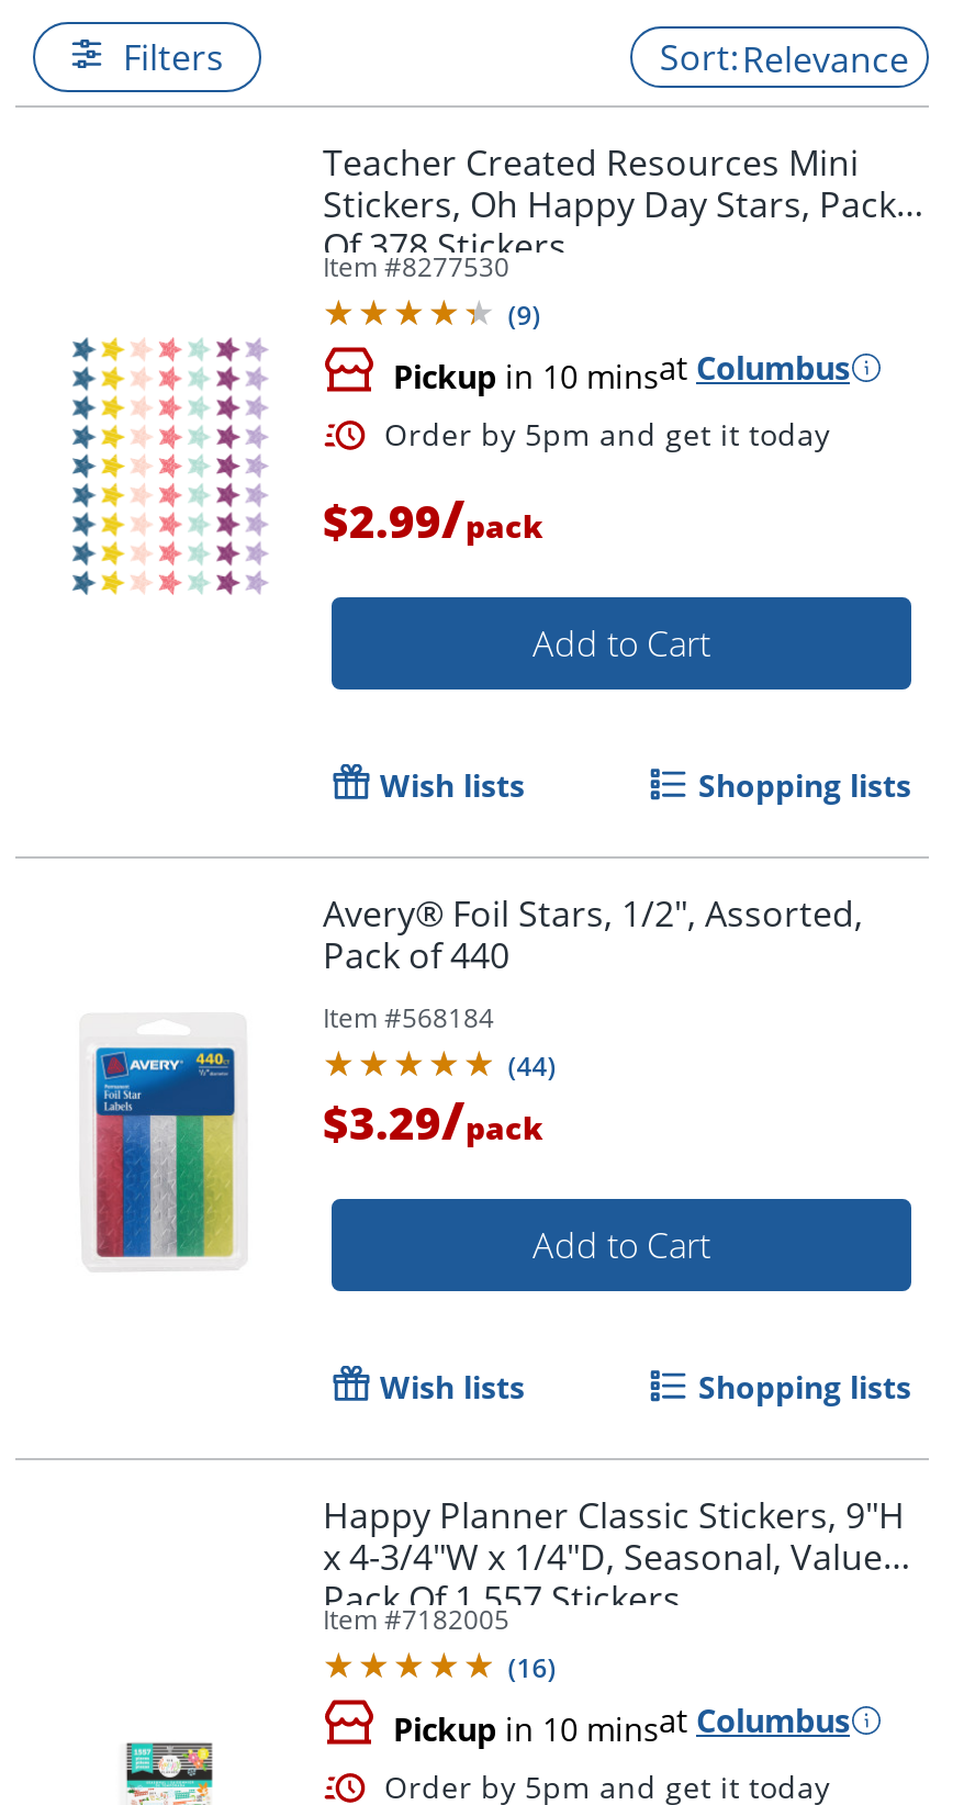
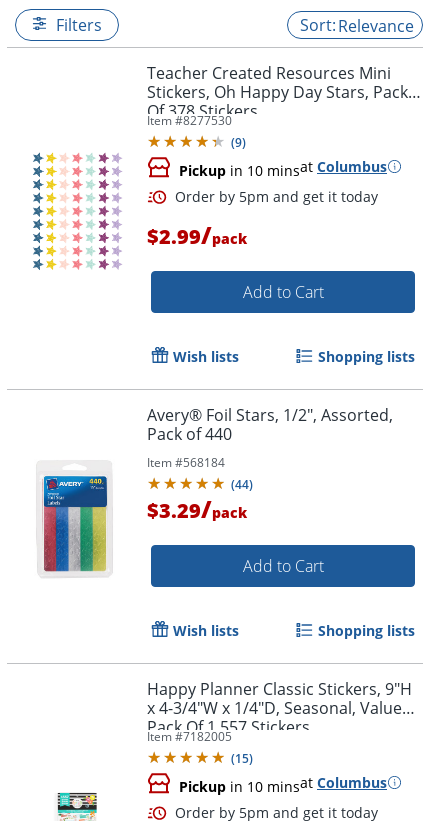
- (16)
+ (15)
